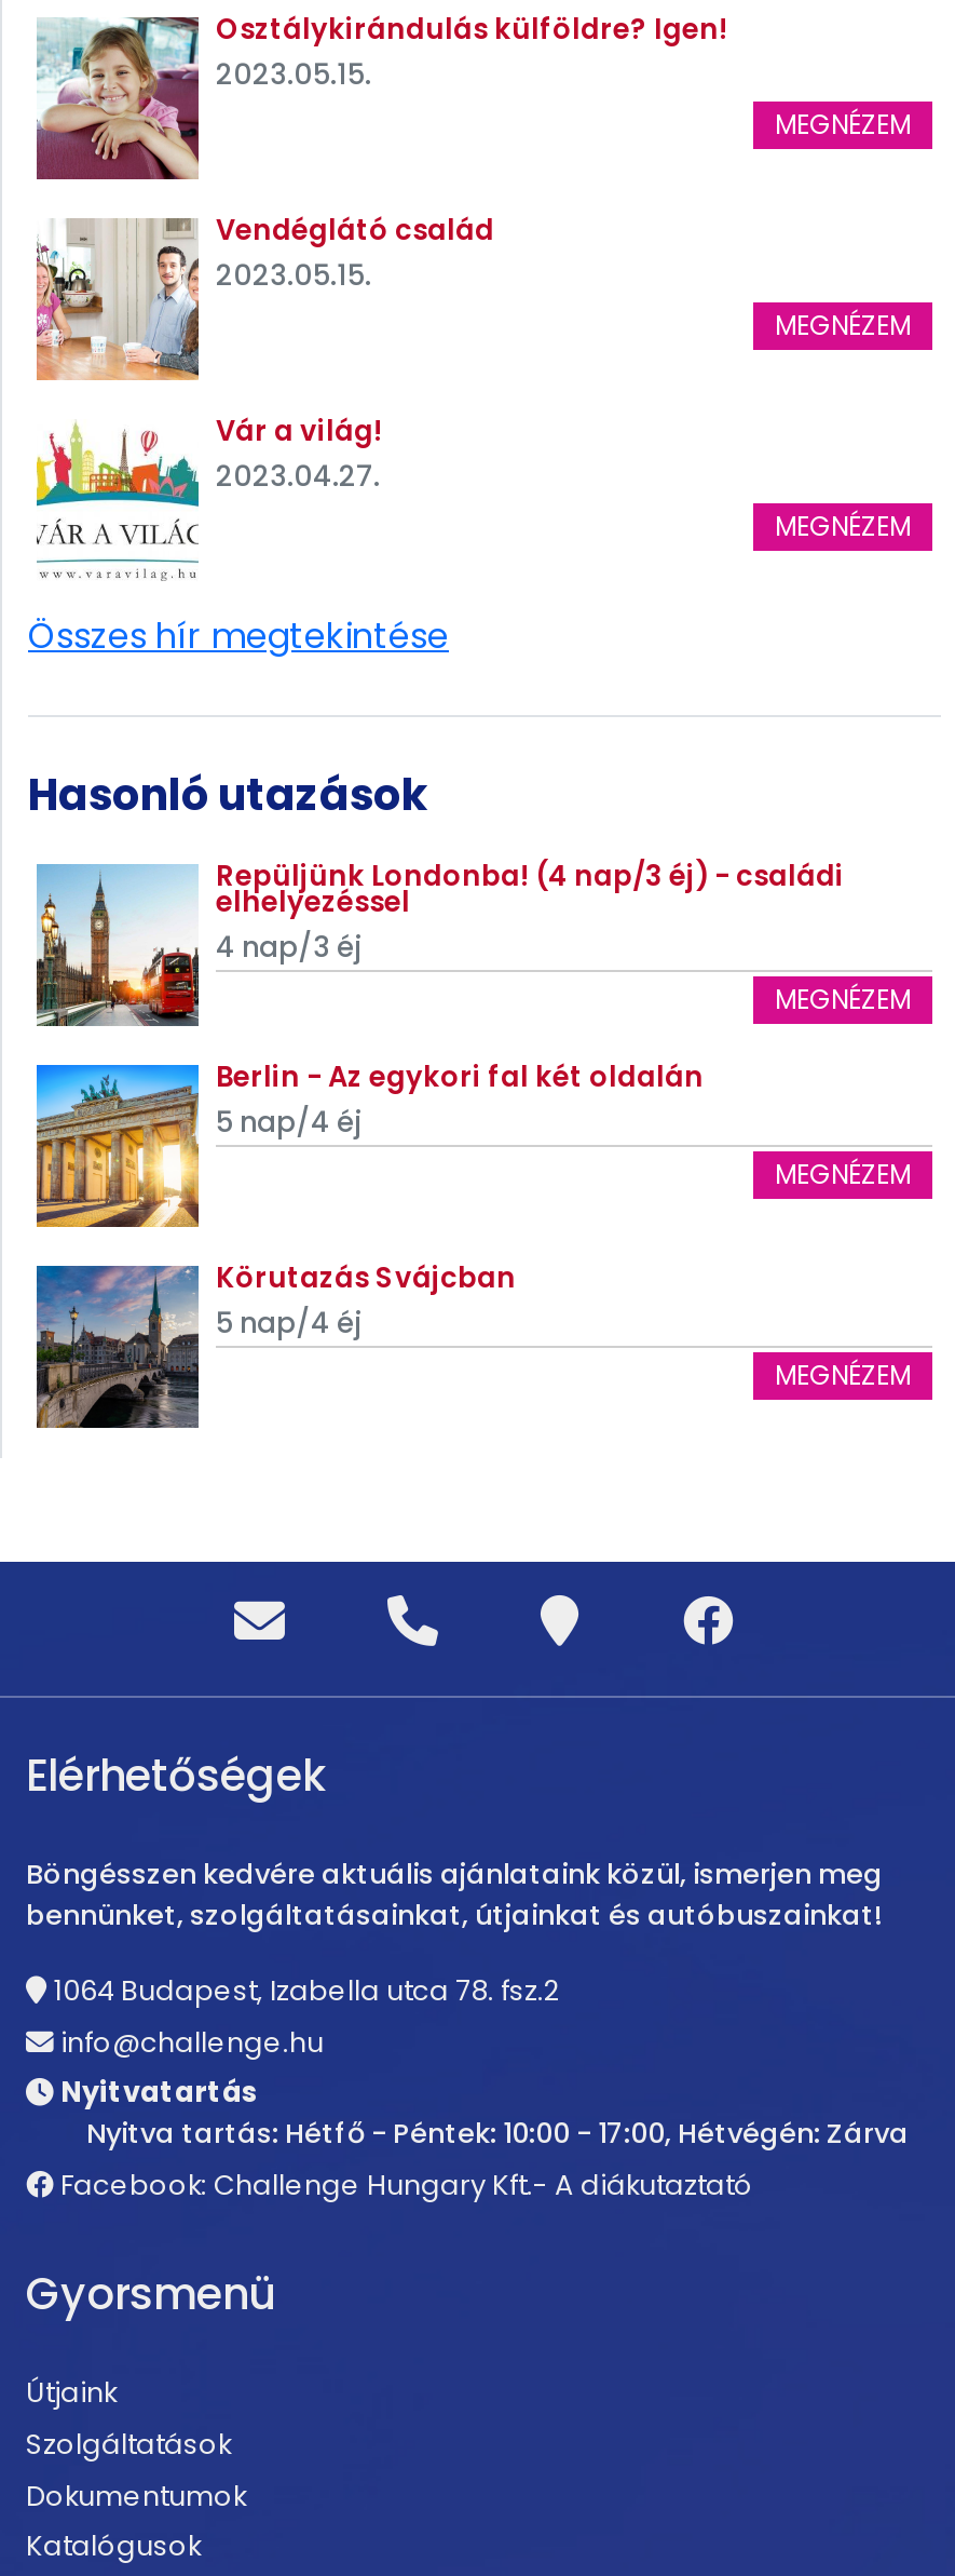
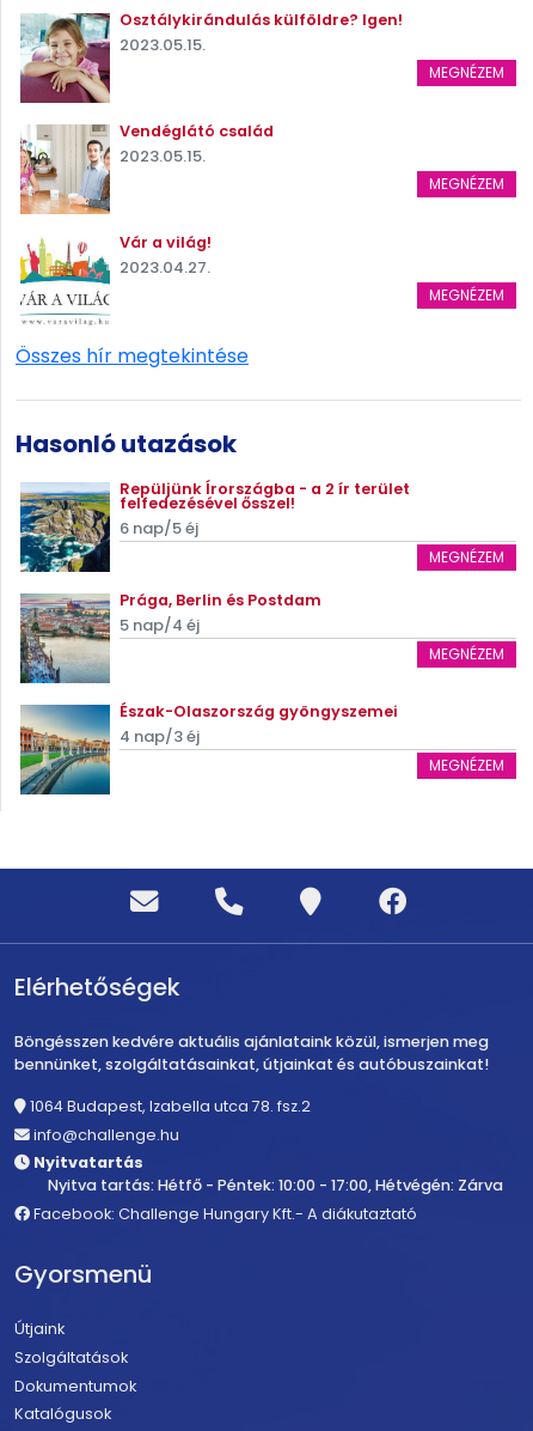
- [image]
- Repüljünk Londonba! (4 nap/3 éj) - családi
- elhelyezéssel
- 4 nap/3 éj
+ [image]
+ Repüljünk Írországba - a 2 ír terület
+ felfedezésével ősszel!
+ 6 nap/5 éj

- [image]
- Berlin - Az egykori fal két oldalán
+ [image]
+ Prága, Berlin és Postdam

- [image]
- Körutazás Svájcban
- 5 nap/4 éj
+ [image]
+ Észak-Olaszország gyöngyszemei
+ 4 nap/3 éj
